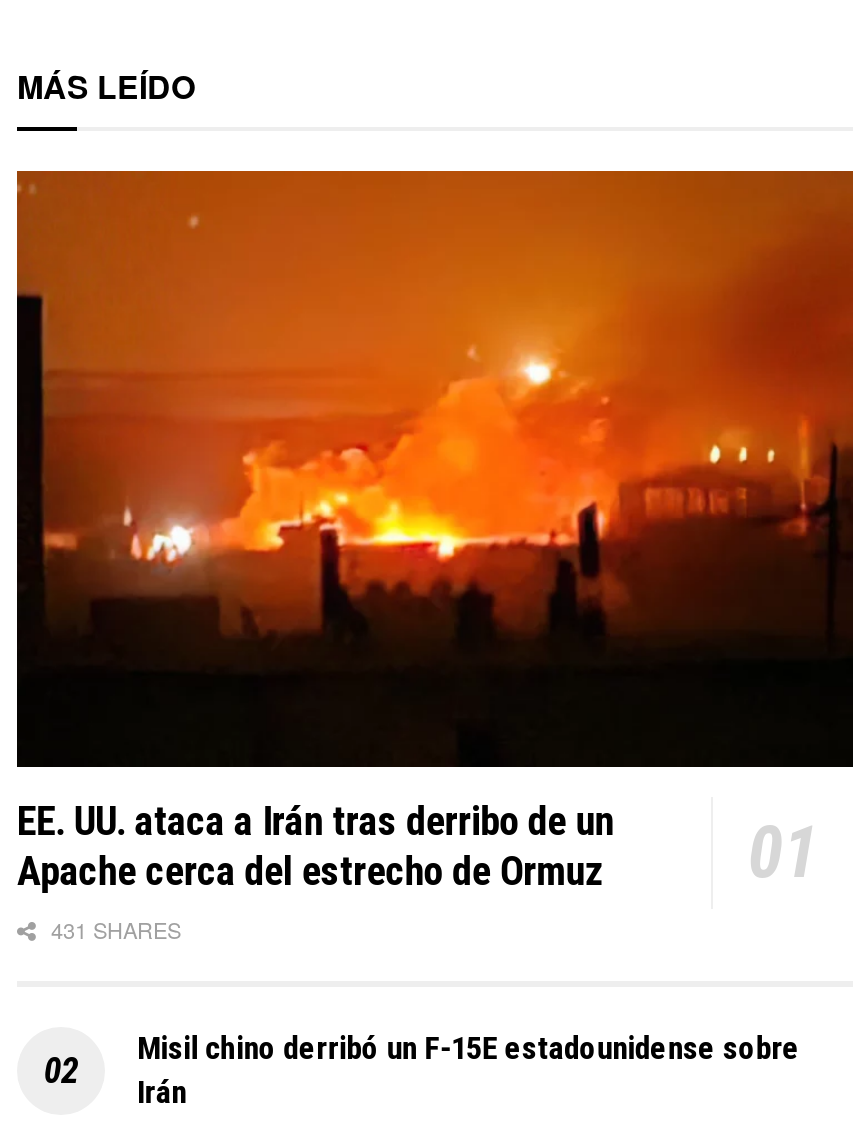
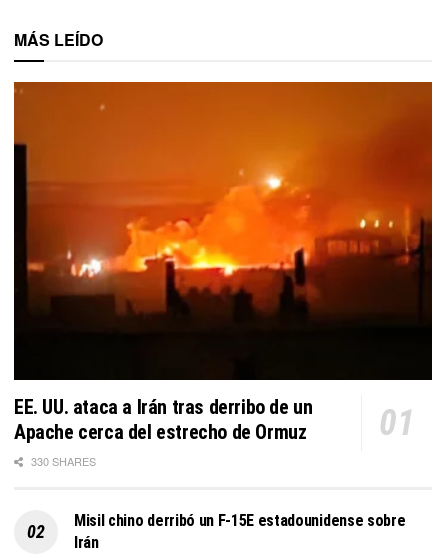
- 431 SHARES
+ 330 SHARES
